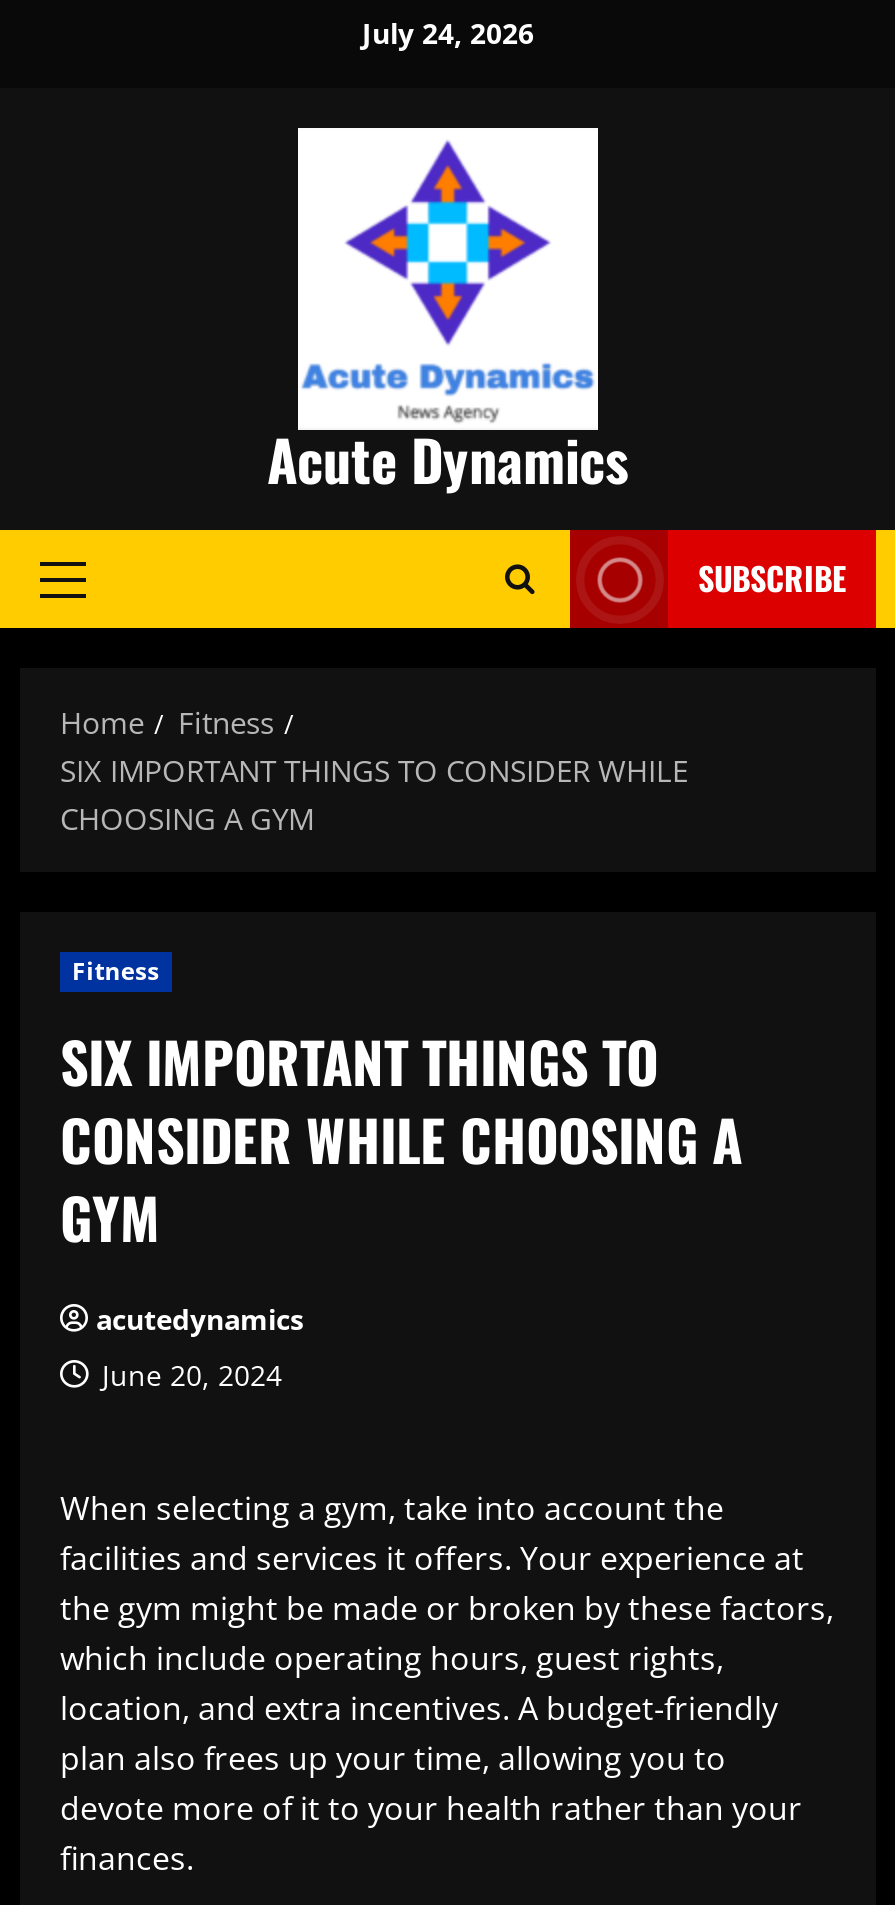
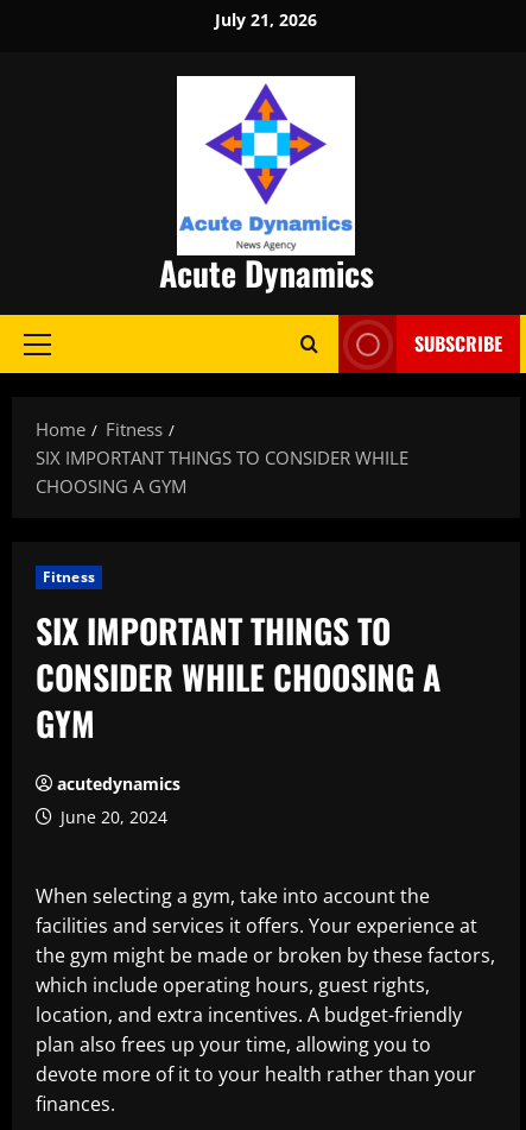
- July 24, 2026
+ July 21, 2026
